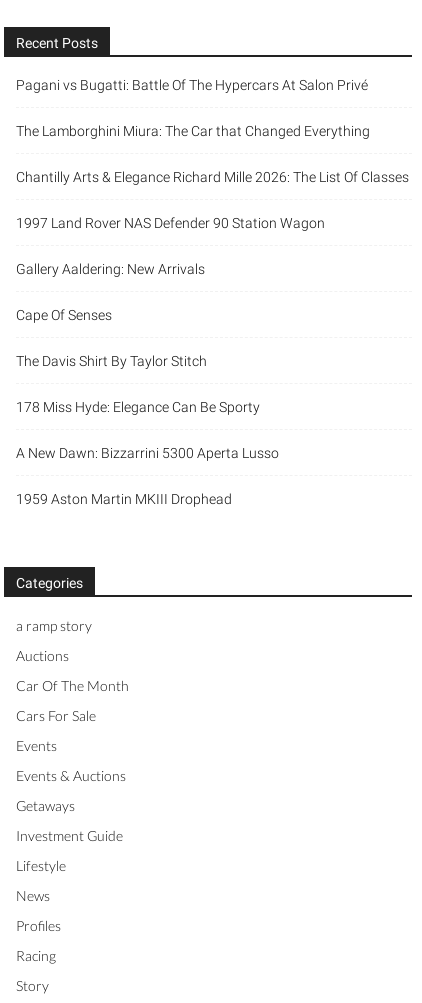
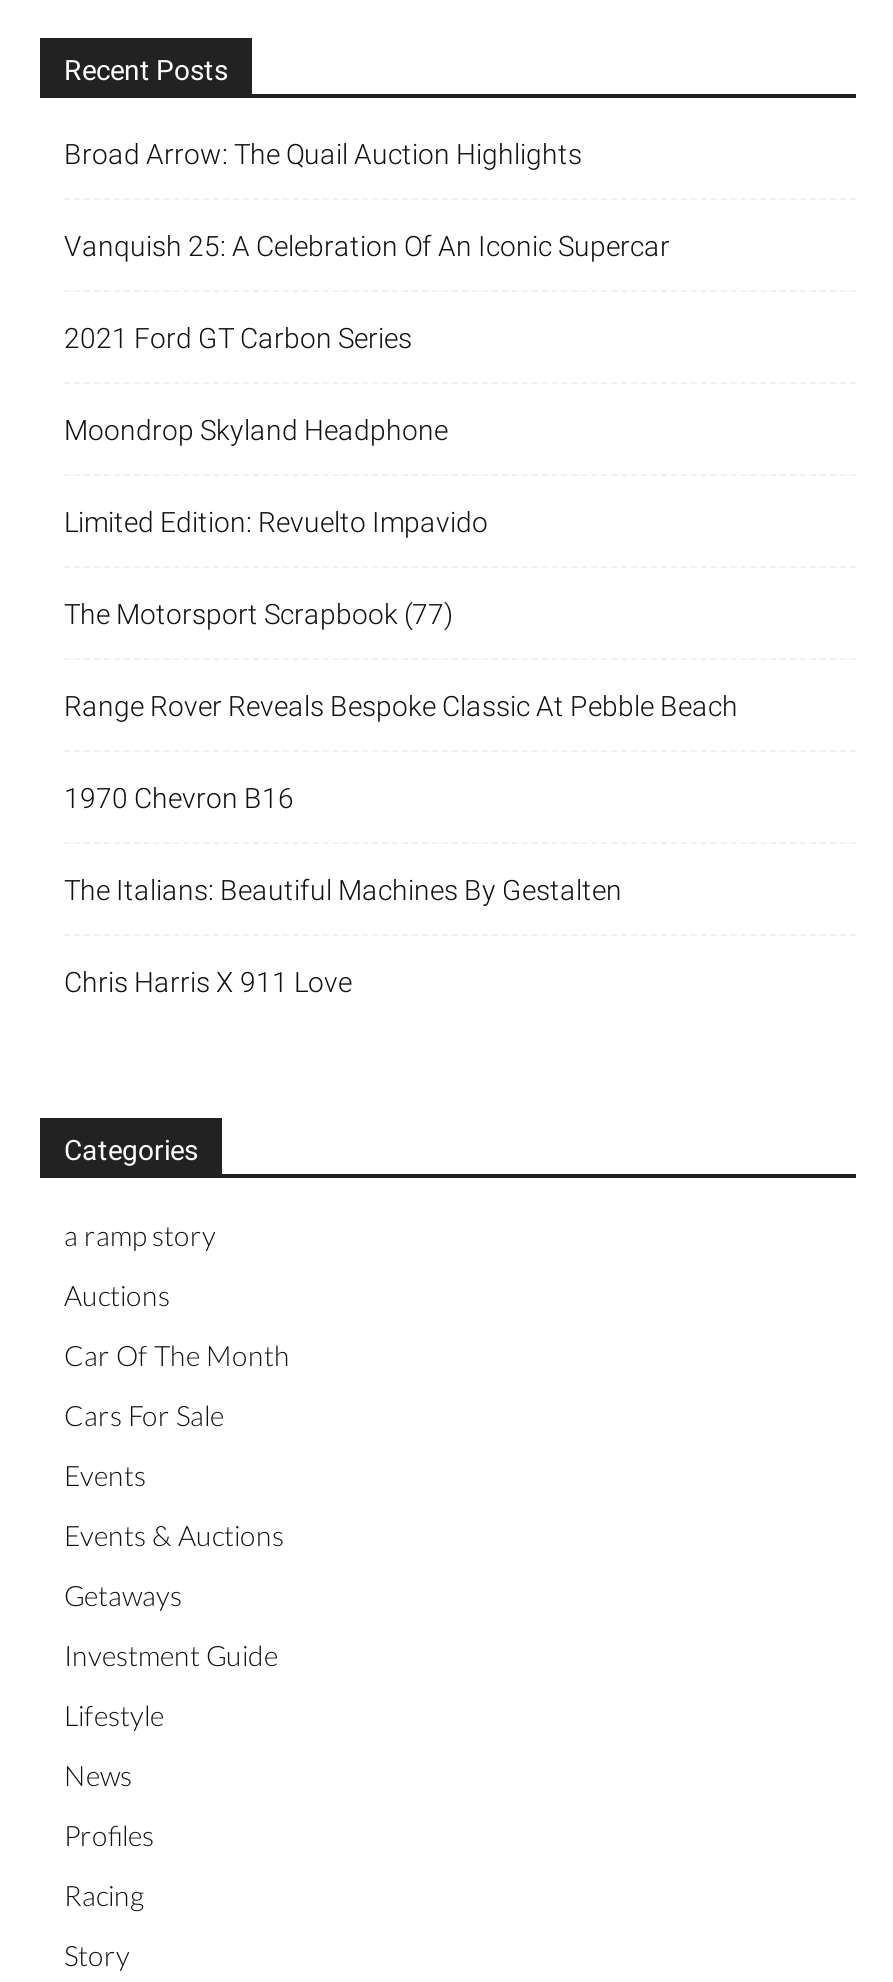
- Pagani vs Bugatti: Battle Of The Hypercars At Salon Privé
+ Broad Arrow: The Quail Auction Highlights

- The Lamborghini Miura: The Car that Changed Everything
+ Vanquish 25: A Celebration Of An Iconic Supercar

- Chantilly Arts & Elegance Richard Mille 2026: The List Of Classes
+ 2021 Ford GT Carbon Series

- 1997 Land Rover NAS Defender 90 Station Wagon
+ Moondrop Skyland Headphone

- Gallery Aaldering: New Arrivals
+ Limited Edition: Revuelto Impavido

- Cape Of Senses
+ The Motorsport Scrapbook (77)

- The Davis Shirt By Taylor Stitch
+ Range Rover Reveals Bespoke Classic At Pebble Beach

- 178 Miss Hyde: Elegance Can Be Sporty
+ 1970 Chevron B16

- A New Dawn: Bizzarrini 5300 Aperta Lusso
+ The Italians: Beautiful Machines By Gestalten

- 1959 Aston Martin MKIII Drophead
+ Chris Harris X 911 Love
